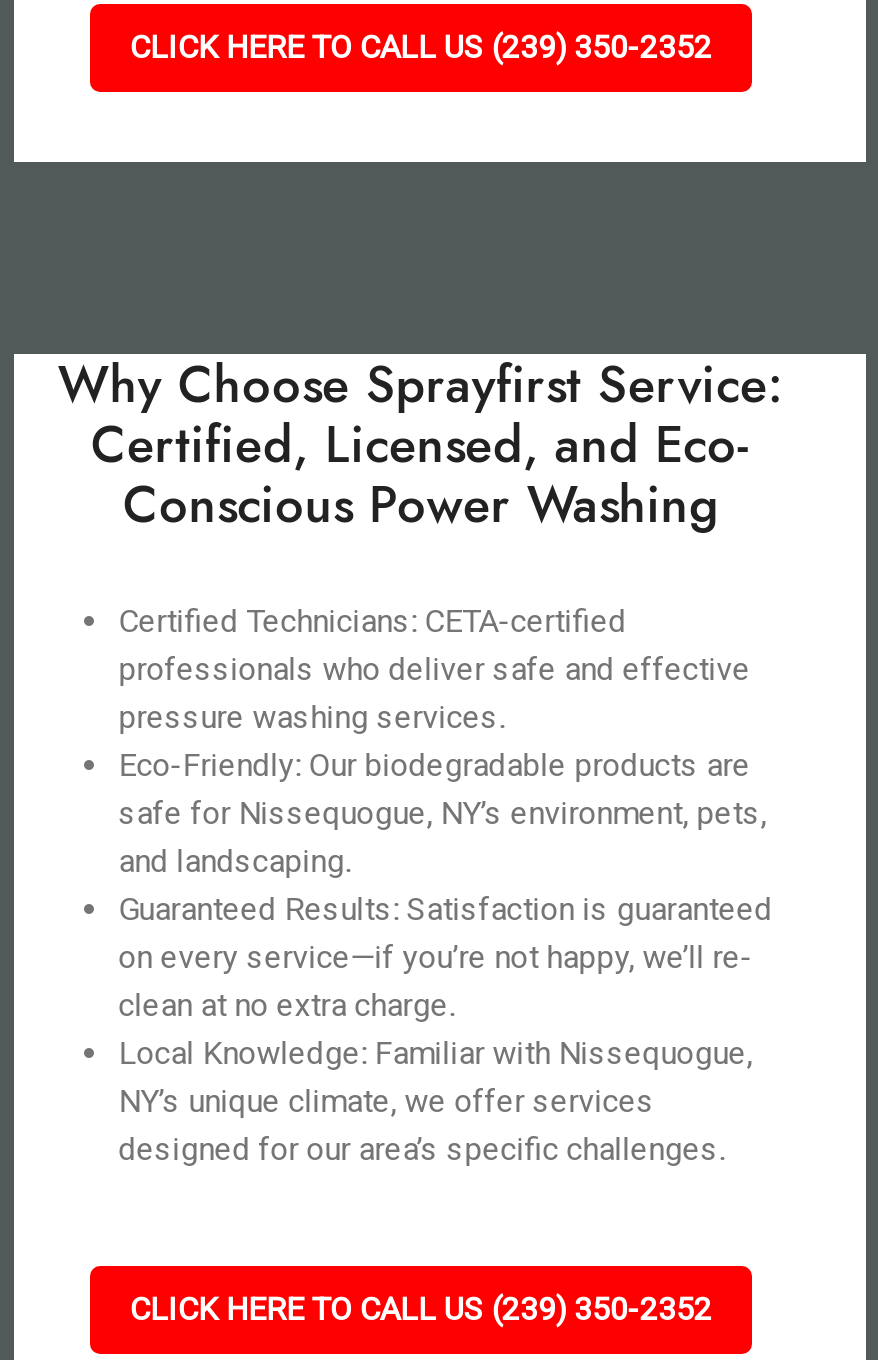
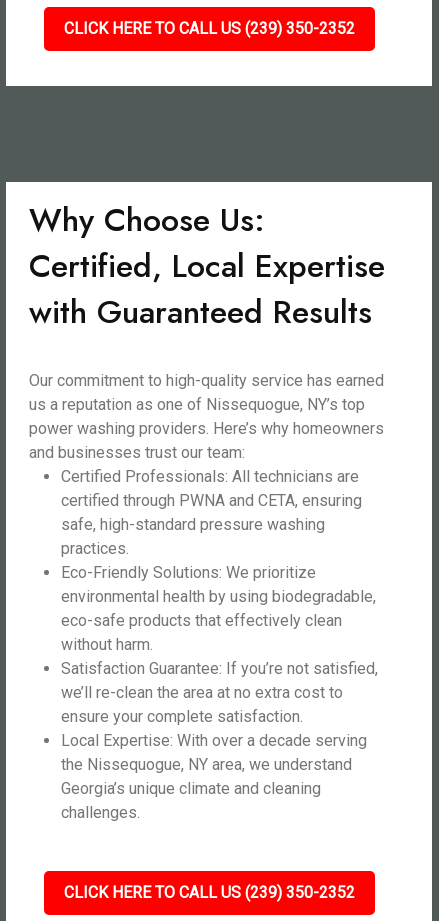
- Why Choose Sprayfirst Service:
- Certified, Licensed, and Eco-
- Conscious Power Washing
+ Why Choose Us:
+ Certified, Local Expertise
+ with Guaranteed Results

- Certified Technicians: CETA-certified
- professionals who deliver safe and effective
- pressure washing services.
- Eco-Friendly: Our biodegradable products are
- safe for Nissequogue, NY’s environment, pets,
- and landscaping.
- Guaranteed Results: Satisfaction is guaranteed
- on every service—if you’re not happy, we’ll re-
- clean at no extra charge.
- Local Knowledge: Familiar with Nissequogue,
- NY’s unique climate, we offer services
- designed for our area’s specific challenges.
+ Our commitment to high-quality service has earned
+ us a reputation as one of Nissequogue, NY’s top
+ power washing providers. Here’s why homeowners
+ and businesses trust our team:
+ Certified Professionals: All technicians are
+ certified through PWNA and CETA, ensuring
+ safe, high-standard pressure washing
+ practices.
+ Eco-Friendly Solutions: We prioritize
+ environmental health by using biodegradable,
+ eco-safe products that effectively clean
+ without harm.
+ Satisfaction Guarantee: If you’re not satisfied,
+ we’ll re-clean the area at no extra cost to
+ ensure your complete satisfaction.
+ Local Expertise: With over a decade serving
+ the Nissequogue, NY area, we understand
+ Georgia’s unique climate and cleaning
+ challenges.
